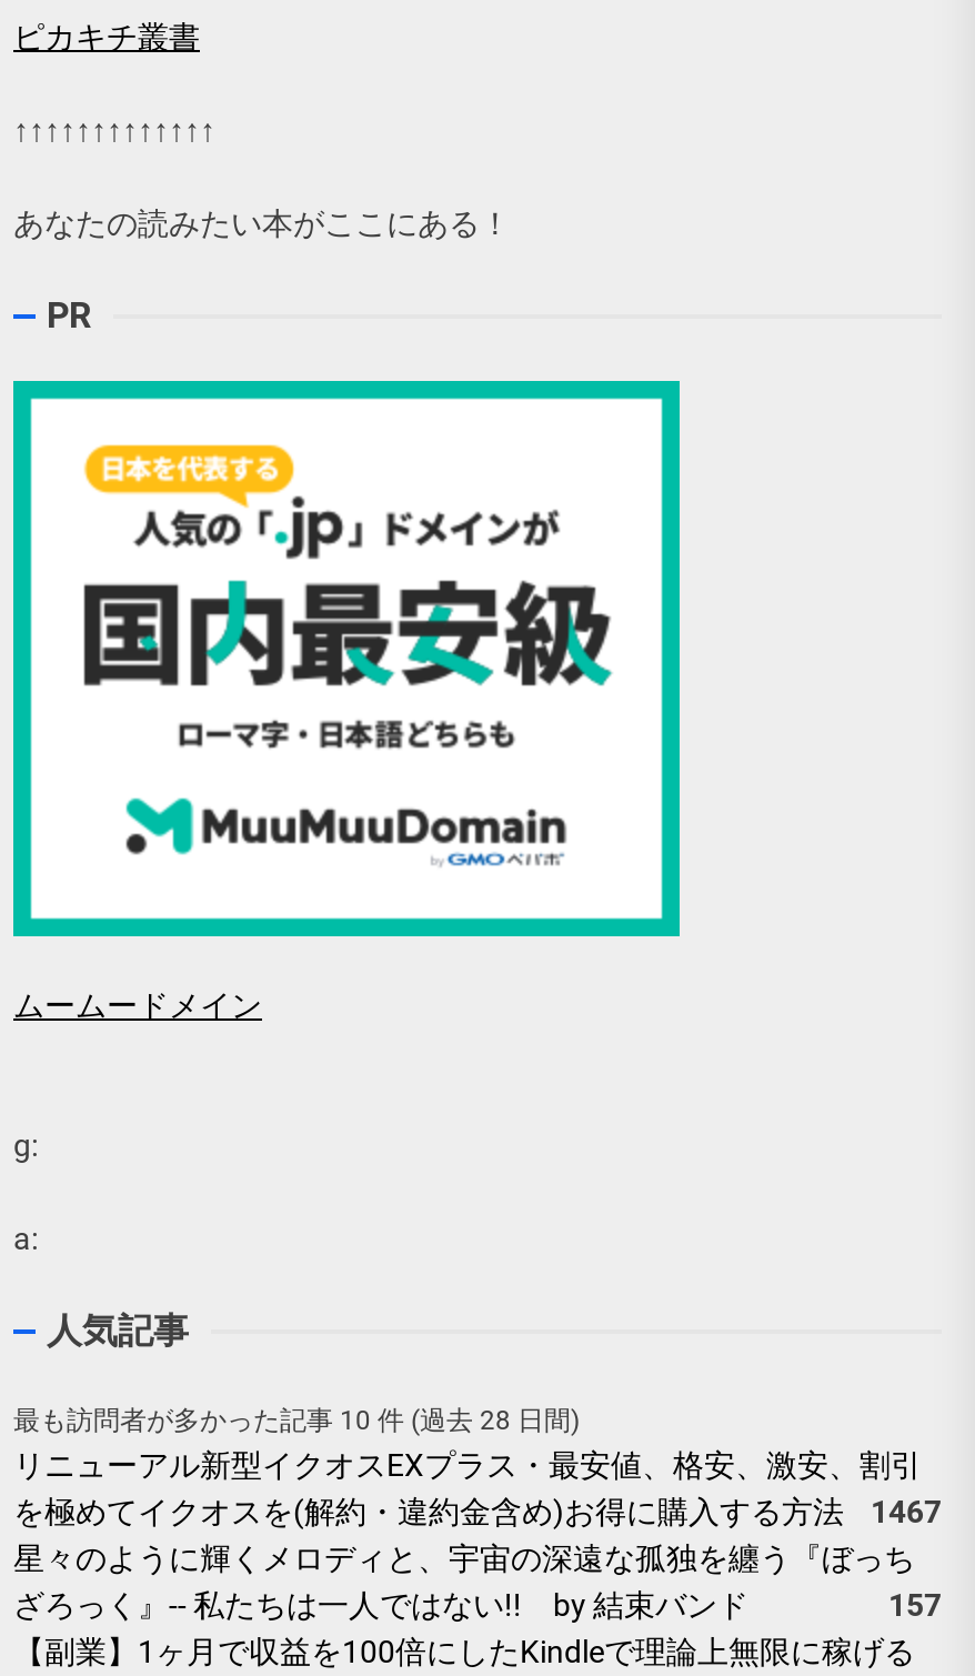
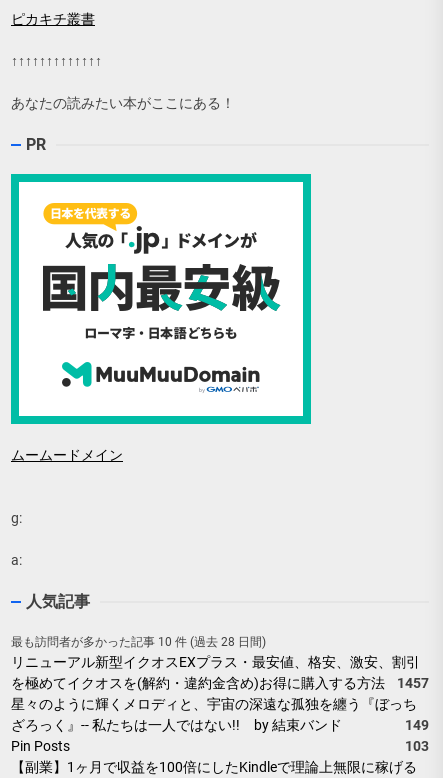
- を極めてイクオスを(解約・違約金含め)お得に購入する方法 1467
+ を極めてイクオスを(解約・違約金含め)お得に購入する方法 1457

- 157
+ 149
+ Pin Posts
+ 103
